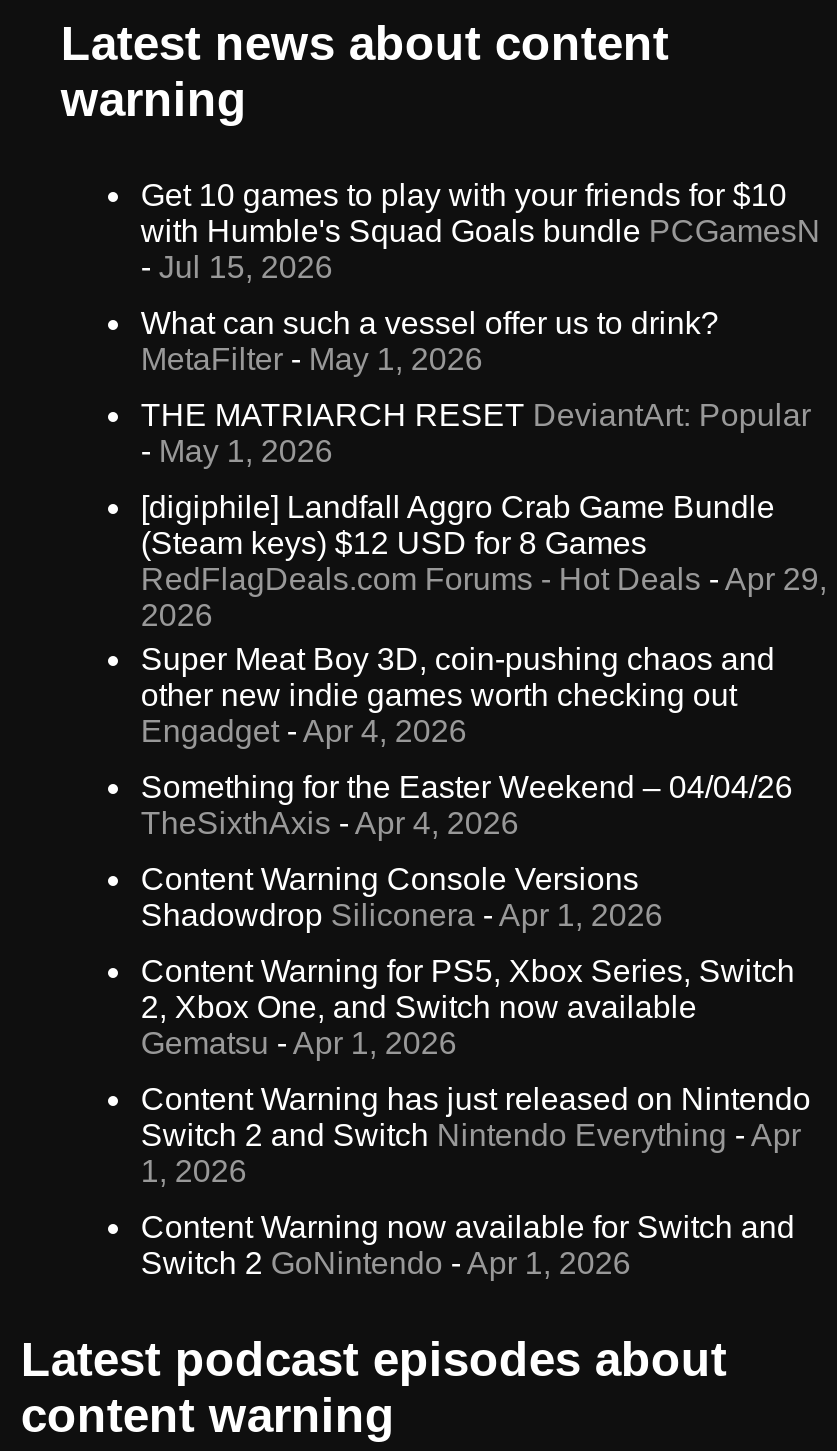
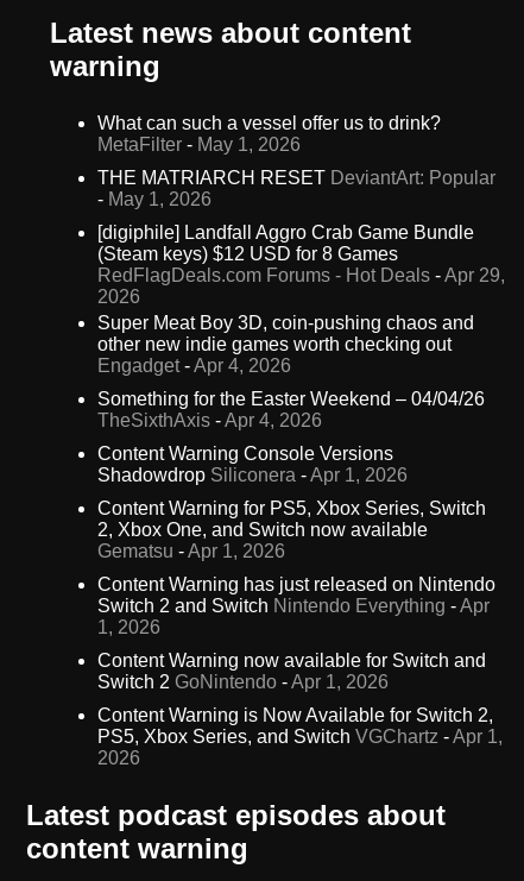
- Get 10 games to play with your friends for $10
- with Humble's Squad Goals bundle PCGamesN
- - Jul 15, 2026

moved up: What can such a vessel offer us to drink? | MetaFilter - May 1, 2026 | THE MATRIARCH RESET DeviantArt: Popular | ... | Content Warning now available for Switch and | Switch 2 GoNintendo - Apr 1, 2026

+ Content Warning is Now Available for Switch 2,
+ PS5, Xbox Series, and Switch VGChartz - Apr 1,
+ 2026
